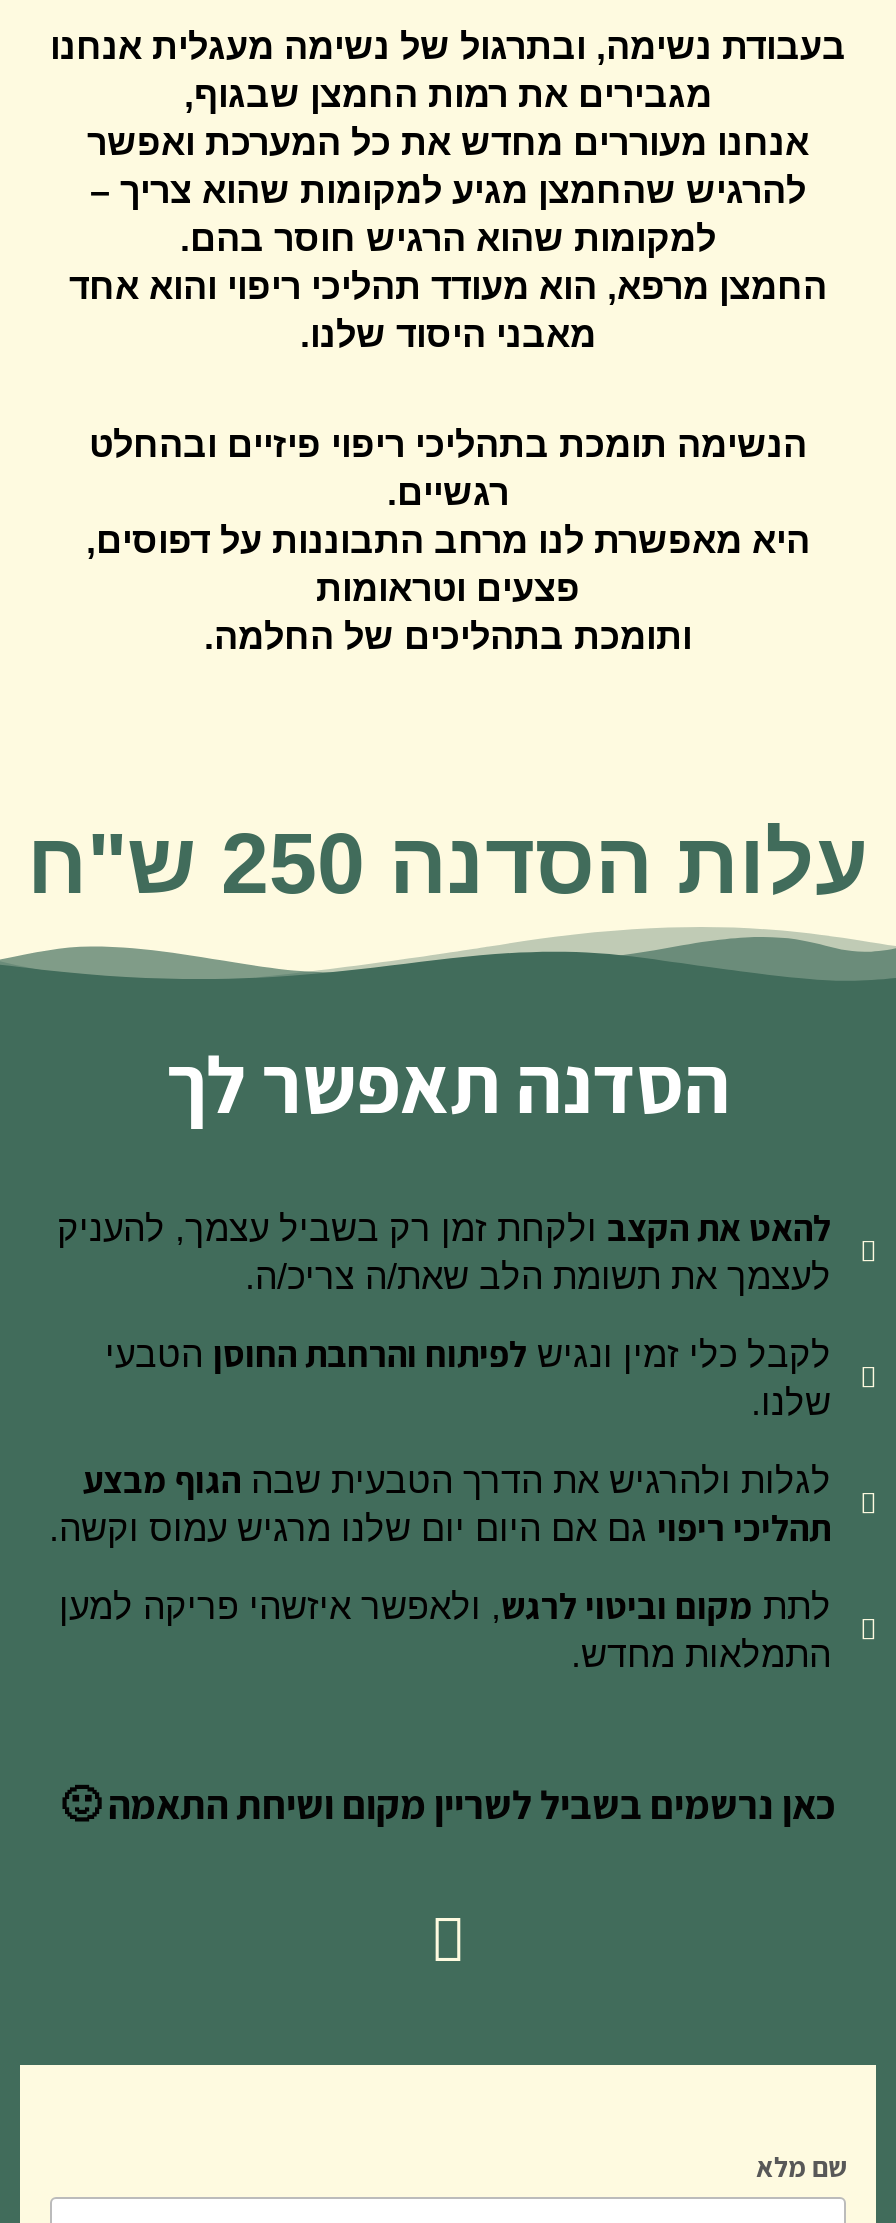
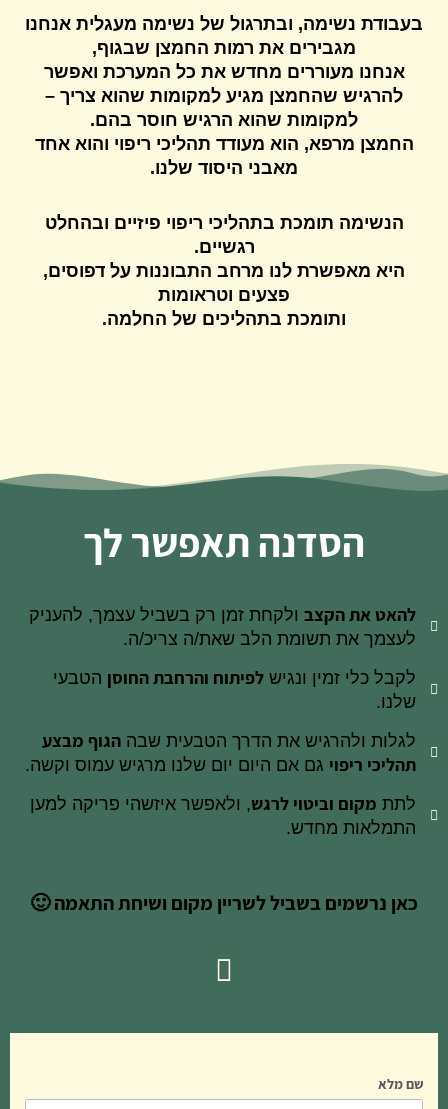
- עלות הסדנה 250 ש"ח
